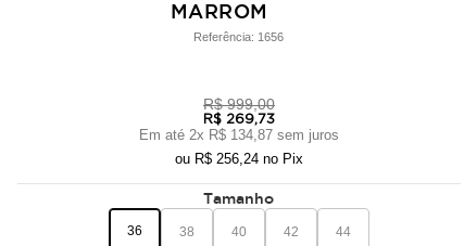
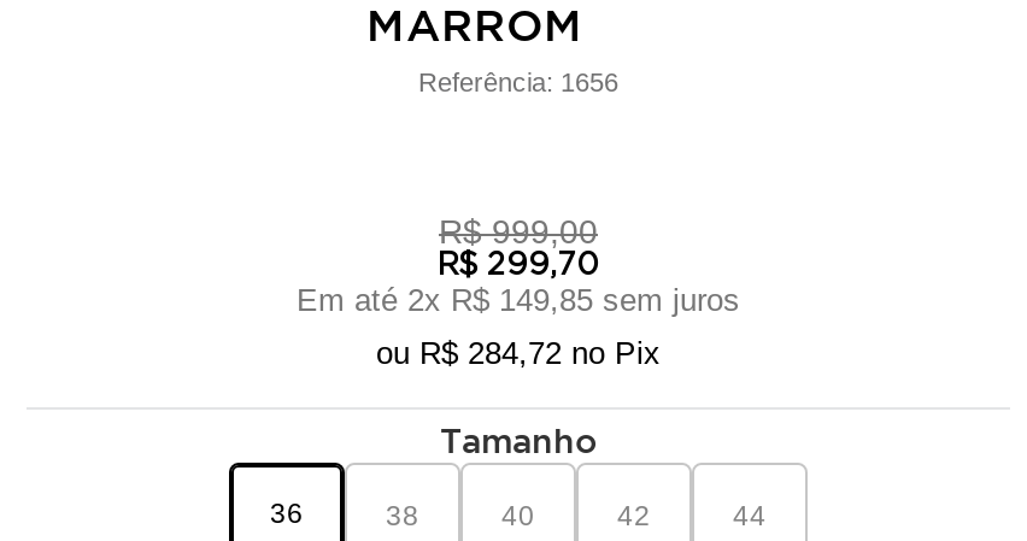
- R$ 269,73
+ R$ 299,70

- Em até 2x R$ 134,87 sem juros
+ Em até 2x R$ 149,85 sem juros

- ou R$ 256,24 no Pix
+ ou R$ 284,72 no Pix
